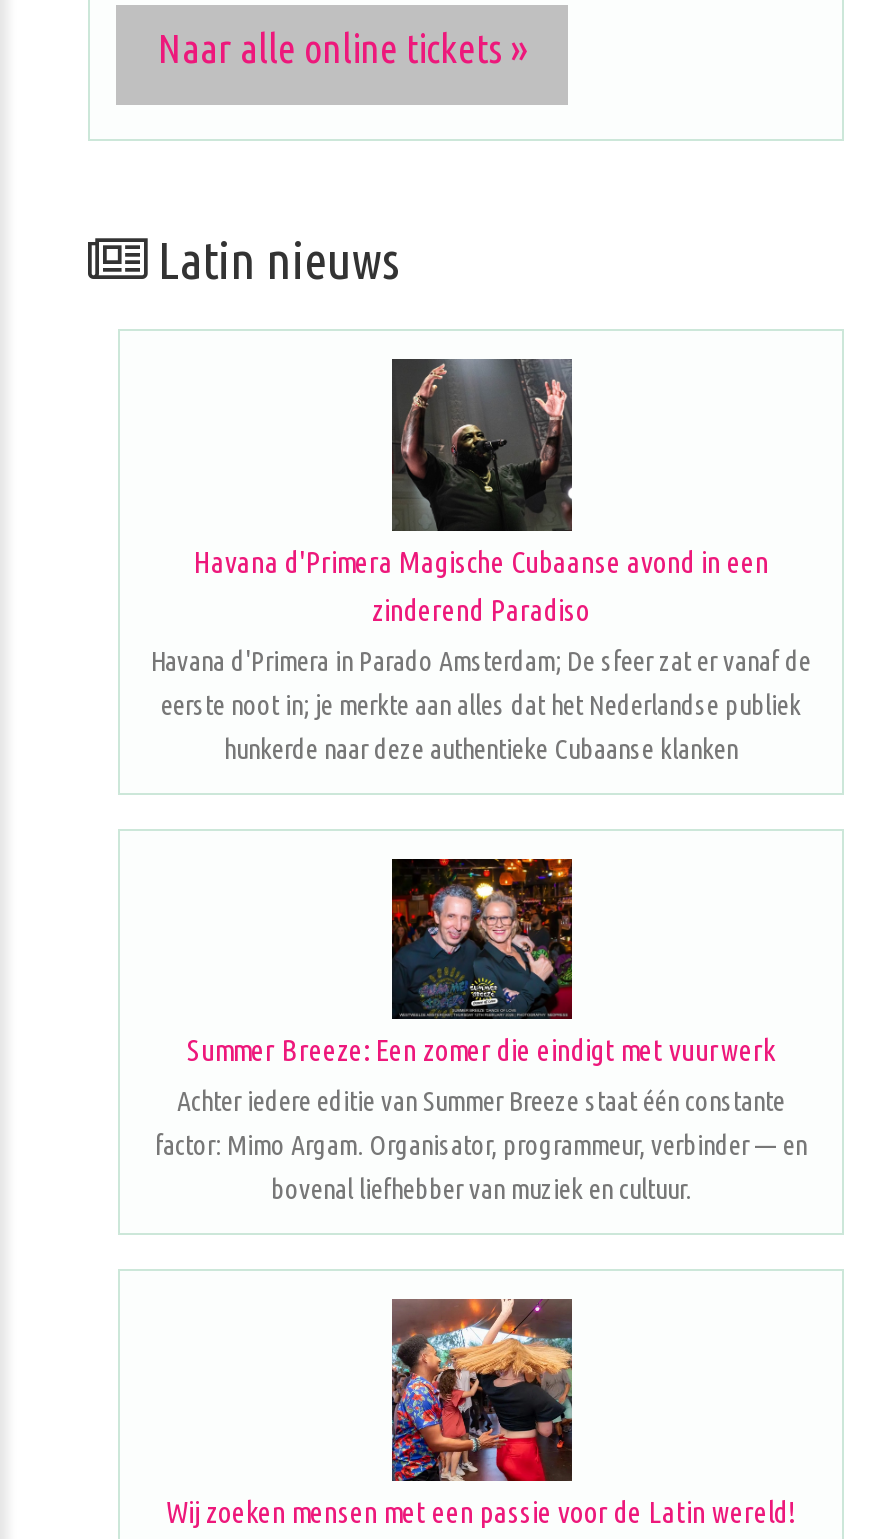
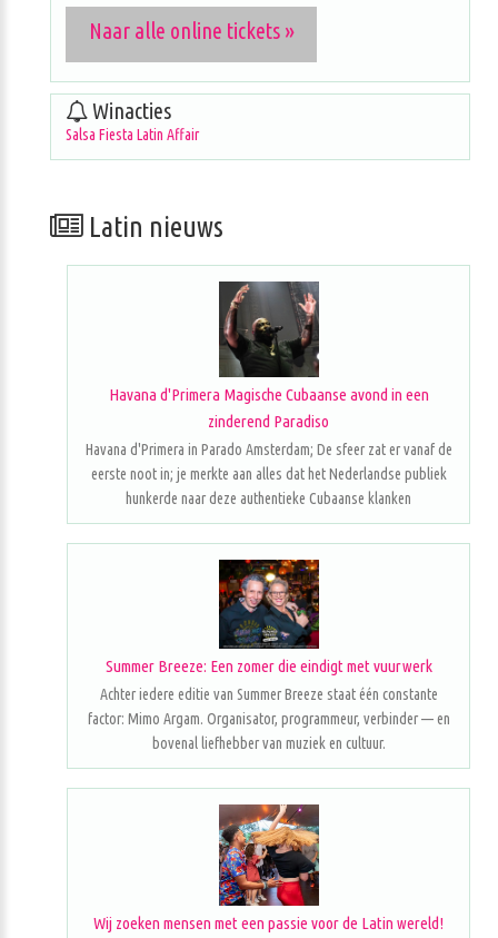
+ Winacties
+ Salsa Fiesta Latin Affair
